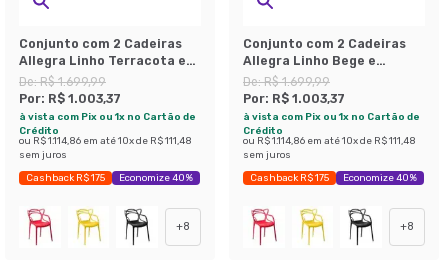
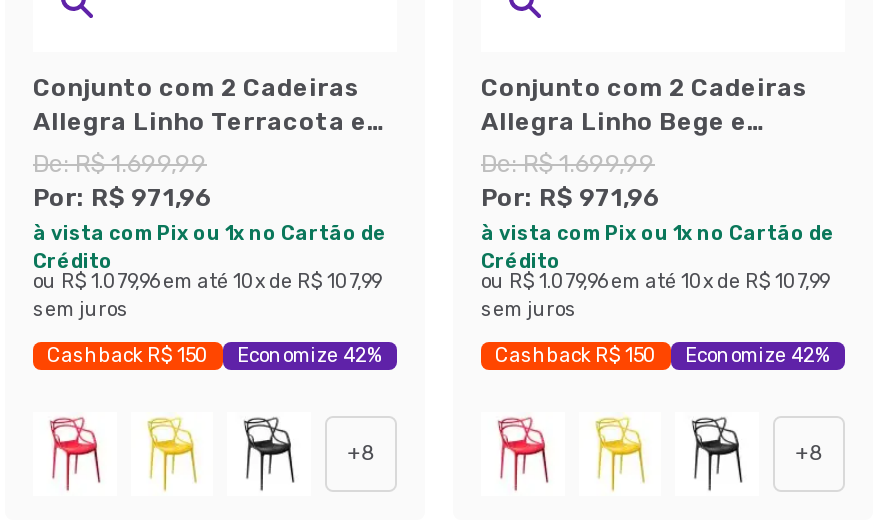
- Por: R$ 1.003,37
+ Por: R$ 971,96

- Por: R$ 1.003,37
+ Por: R$ 971,96

- ou R$ 1.114,86 em até 10 x de R$ 111,48
+ ou R$ 1.079,96 em até 10 x de R$ 107,99

- ou R$ 1.114,86 em até 10 x de R$ 111,48
+ ou R$ 1.079,96 em até 10 x de R$ 107,99

- Cashback R$ 175
+ Cashback R$ 150

- Economize 40%
+ Economize 42%

- Cashback R$ 175
+ Cashback R$ 150

- Economize 40%
+ Economize 42%
